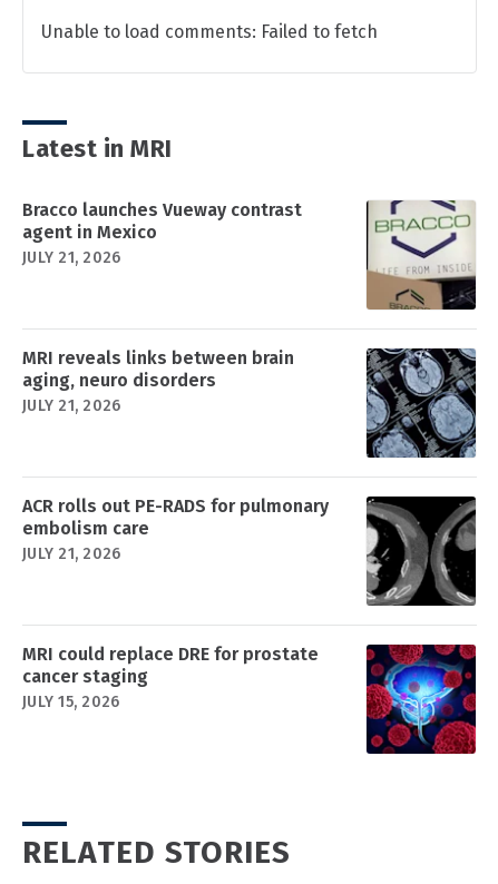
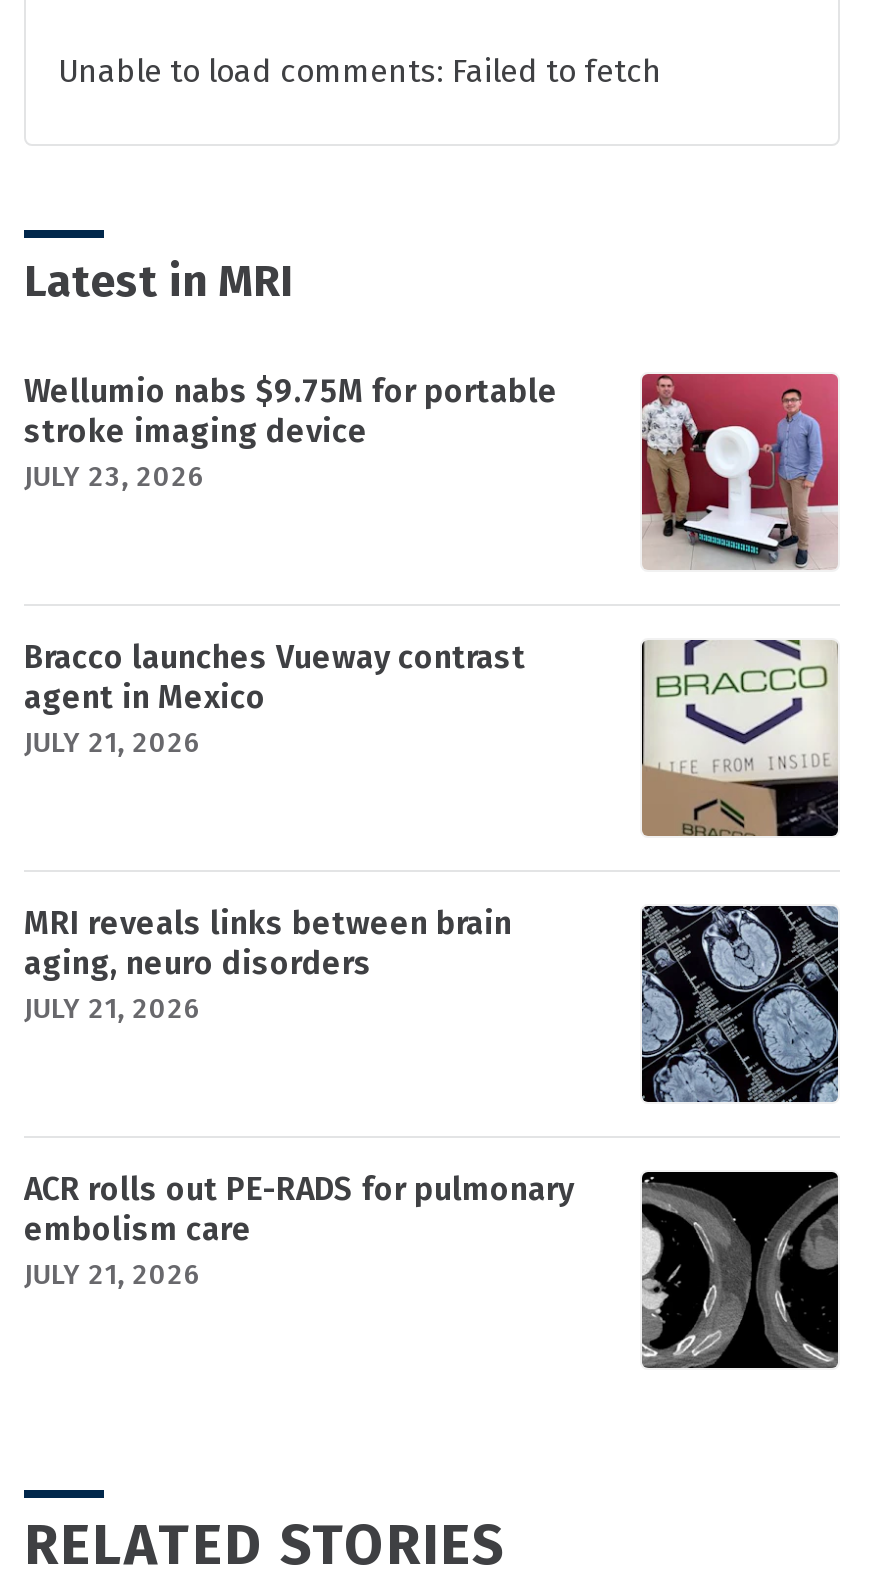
+ Wellumio nabs $9.75M for portable
+ stroke imaging device
+ JULY 23, 2026

+ [image]

moved down: [image] | Bracco launches Vueway contrast | agent in Mexico | ... | embolism care | JULY 21, 2026

- MRI could replace DRE for prostate
- cancer staging
- JULY 15, 2026

- [image]
